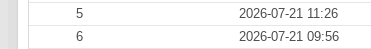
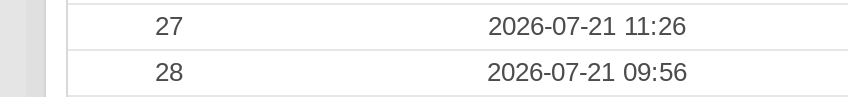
- 5
+ 27

- 6
+ 28
